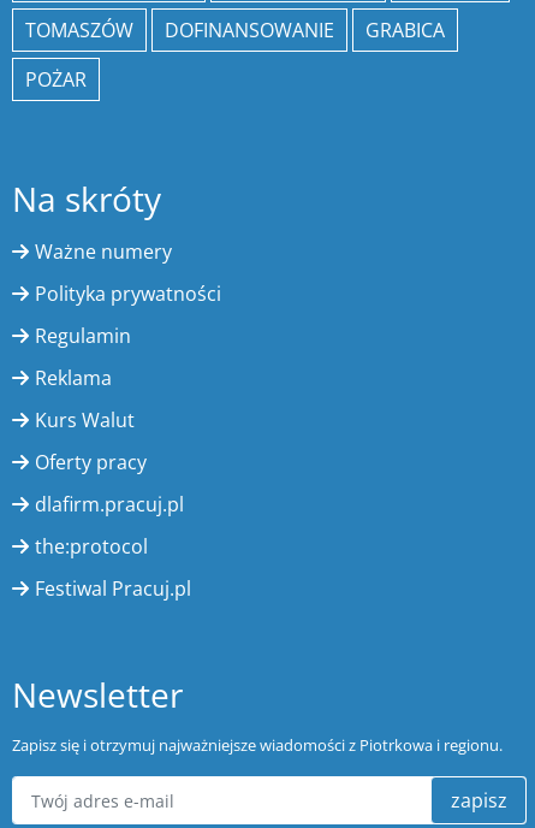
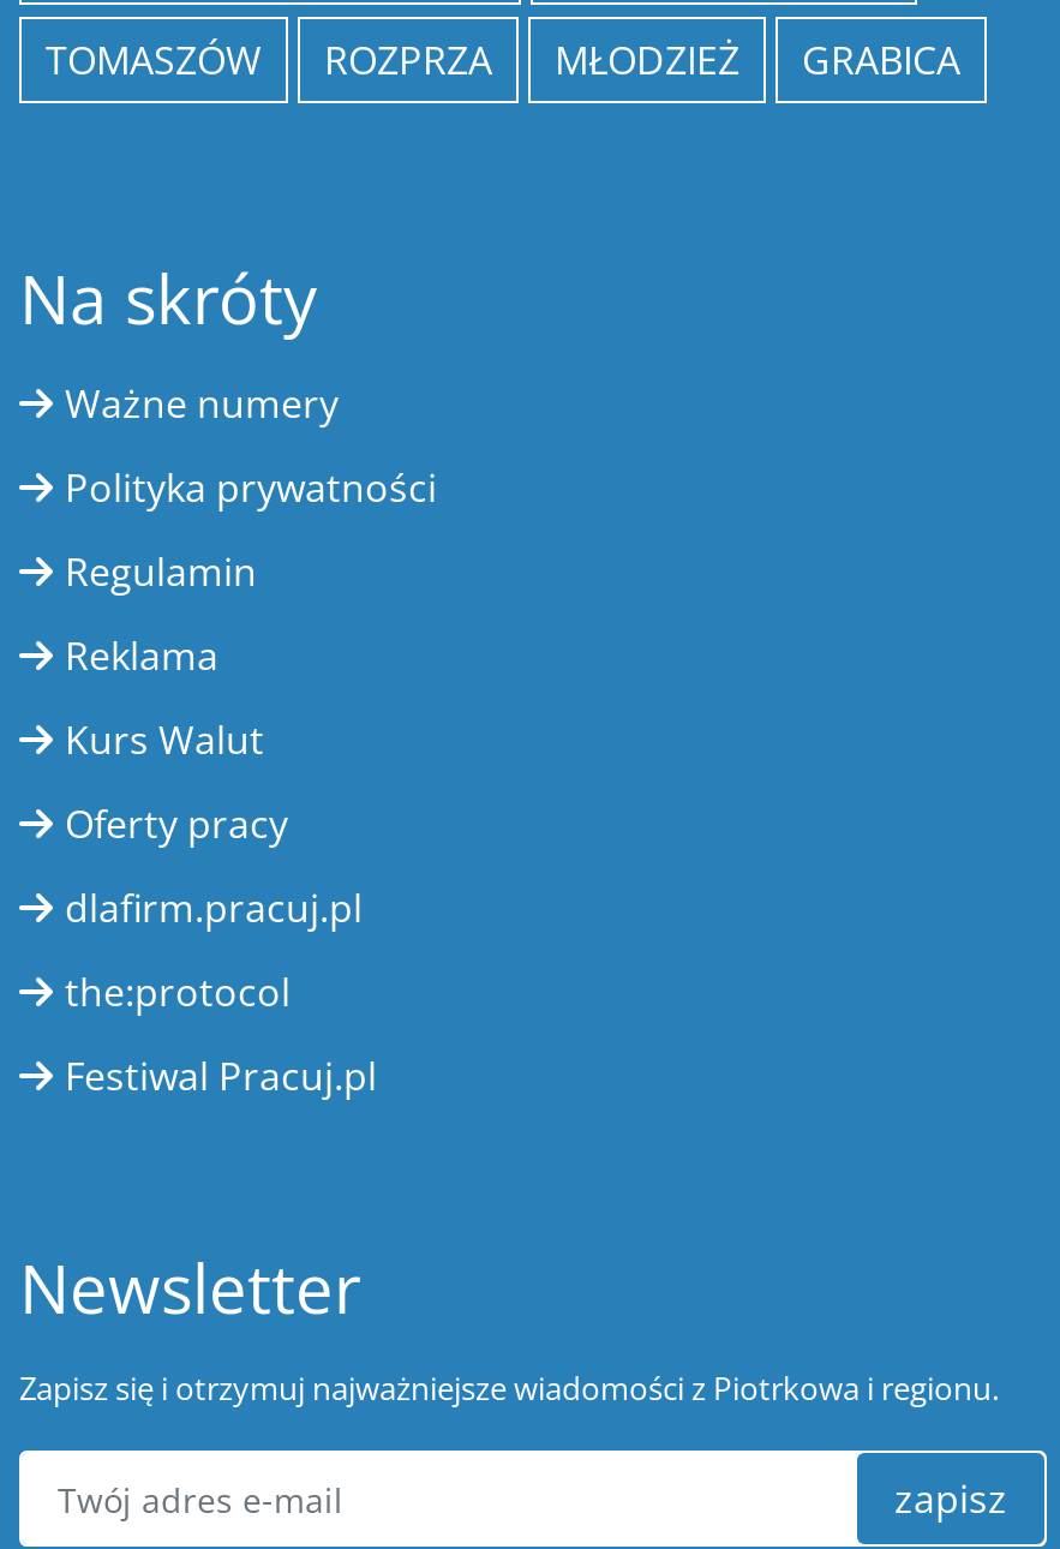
- DOFINANSOWANIE
+ ROZPRZA
+ MŁODZIEŻ

- POŻAR
